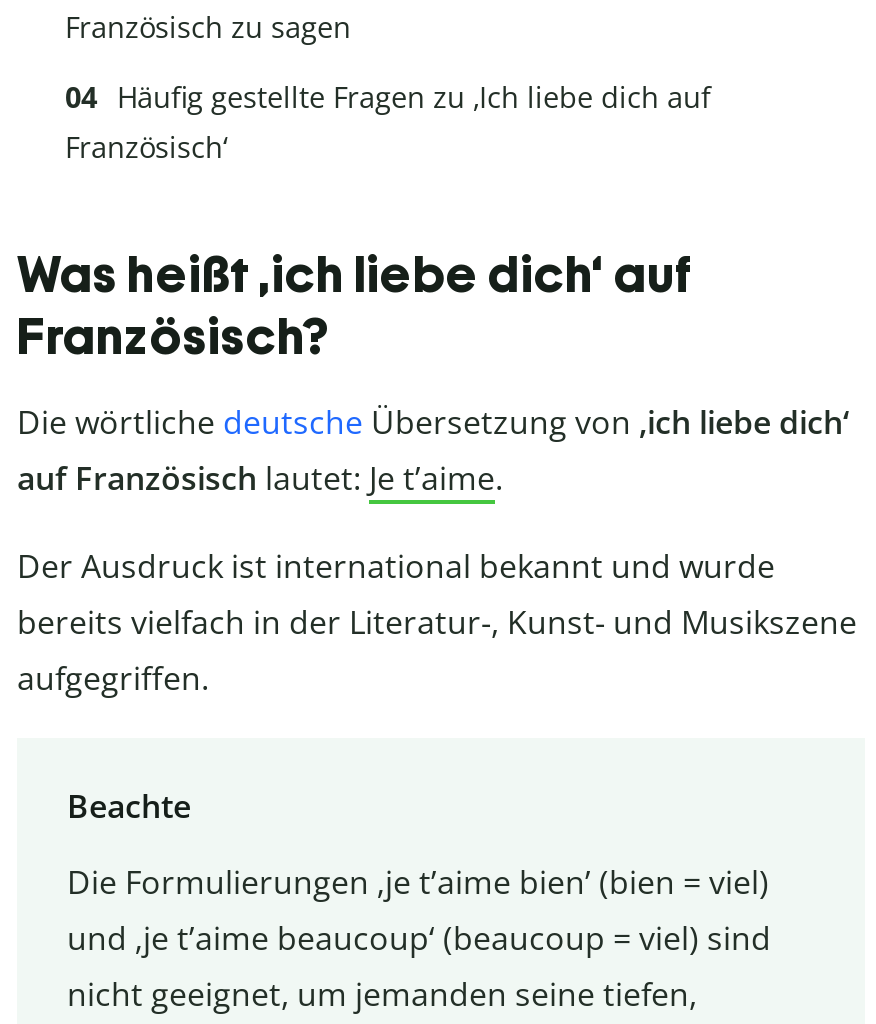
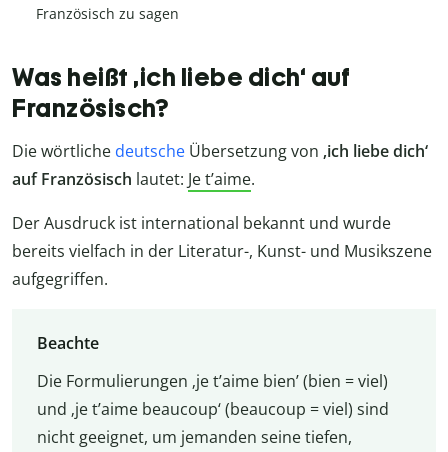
- Häufig gestellte Fragen zu ‚Ich liebe dich auf
- Französisch‘
